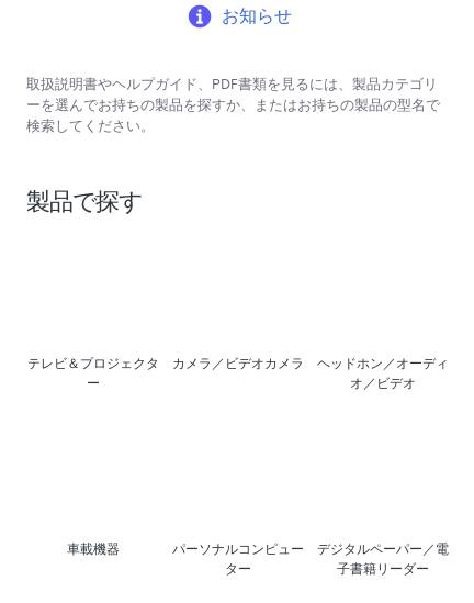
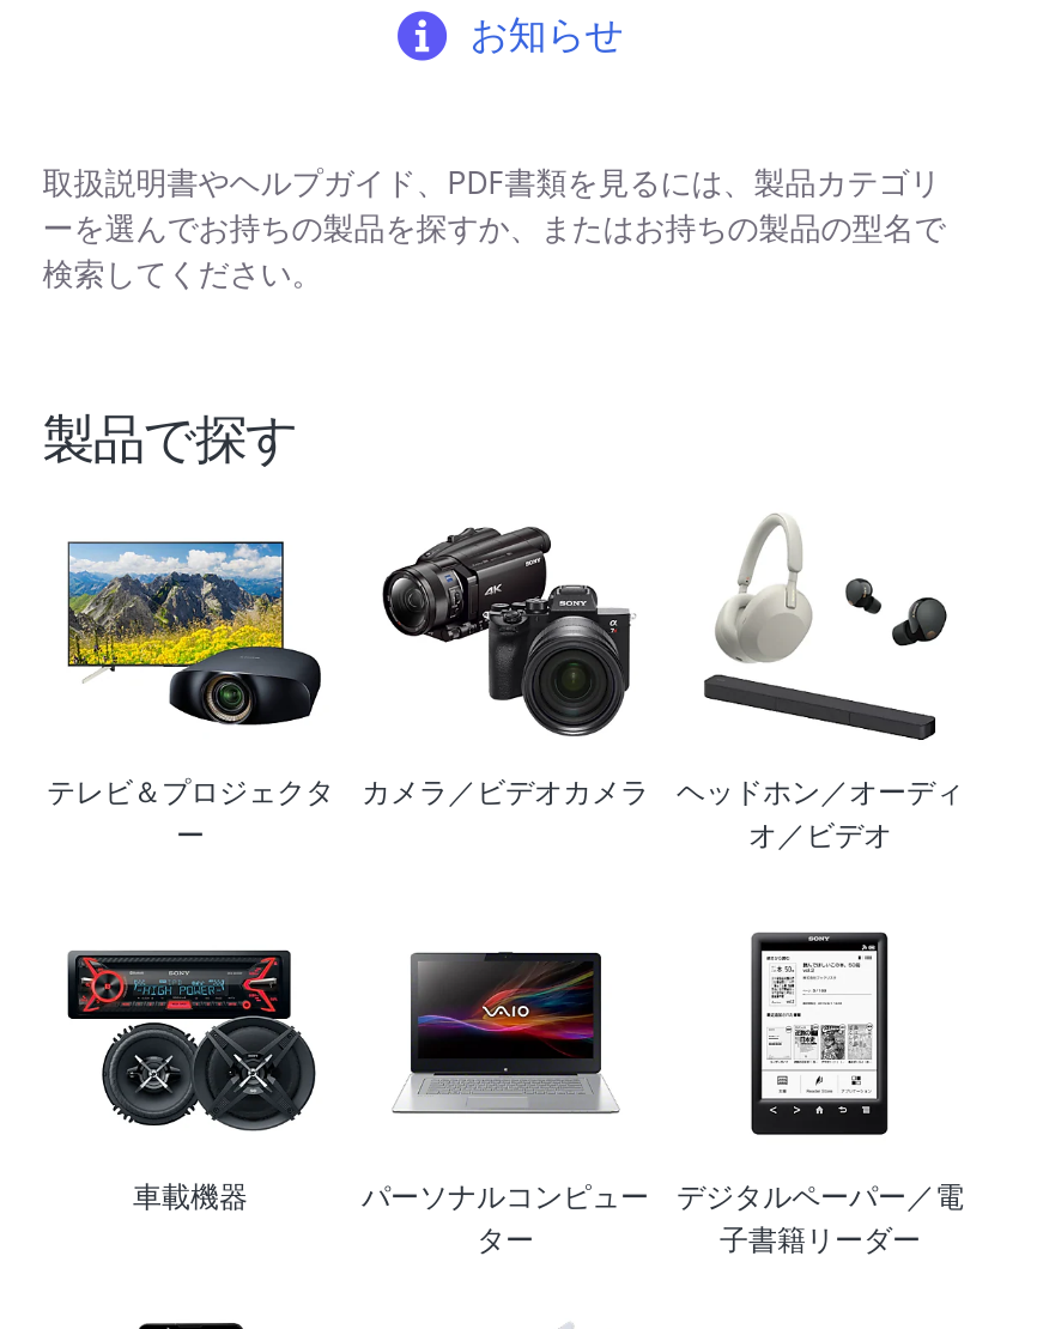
+ [image]

+ [image]

+ [image]

+ [image]

+ [image]

+ [image]
